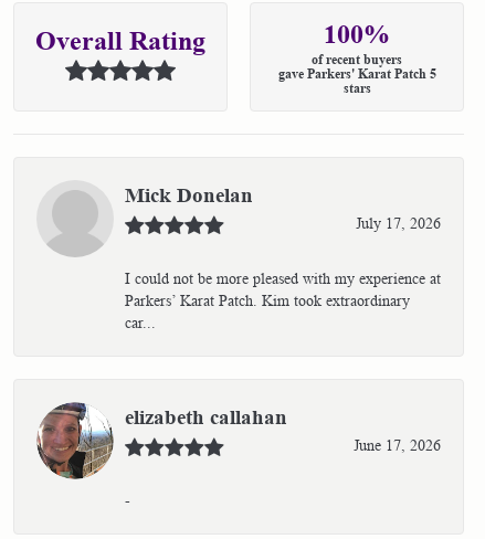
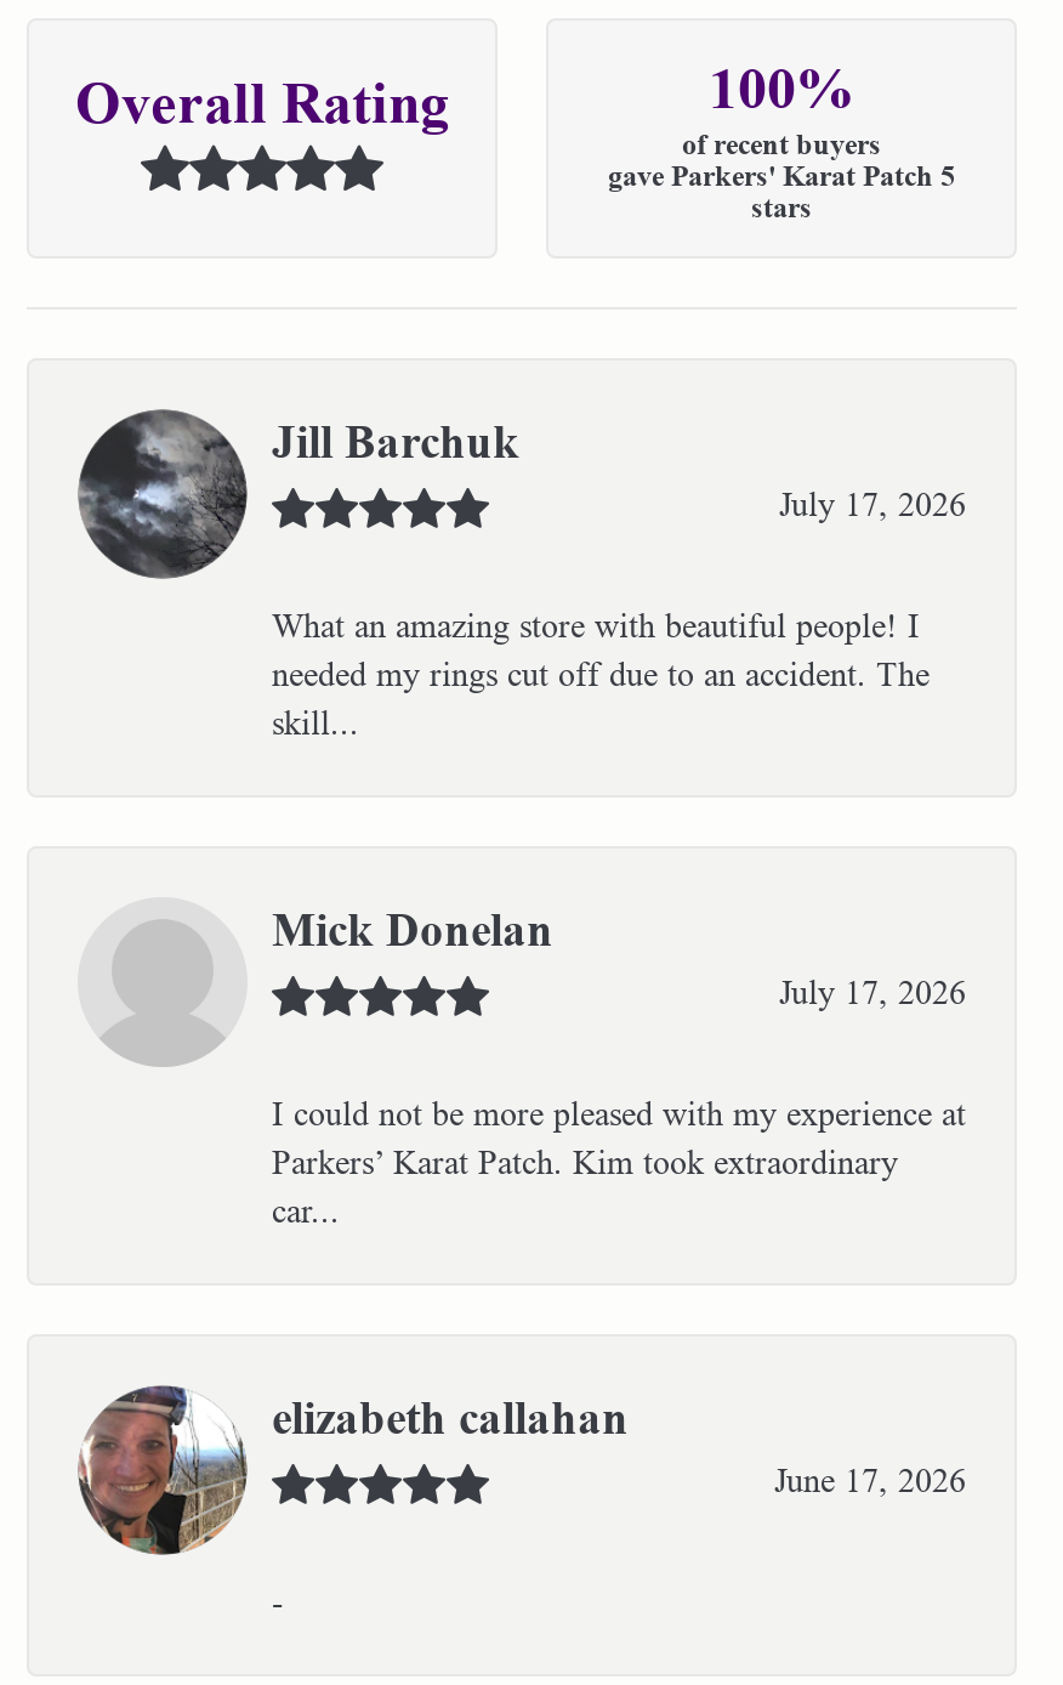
+ [image]
+ Jill Barchuk
+ July 17, 2026
+ What an amazing store with beautiful people! I
+ needed my rings cut off due to an accident. The
+ skill...
